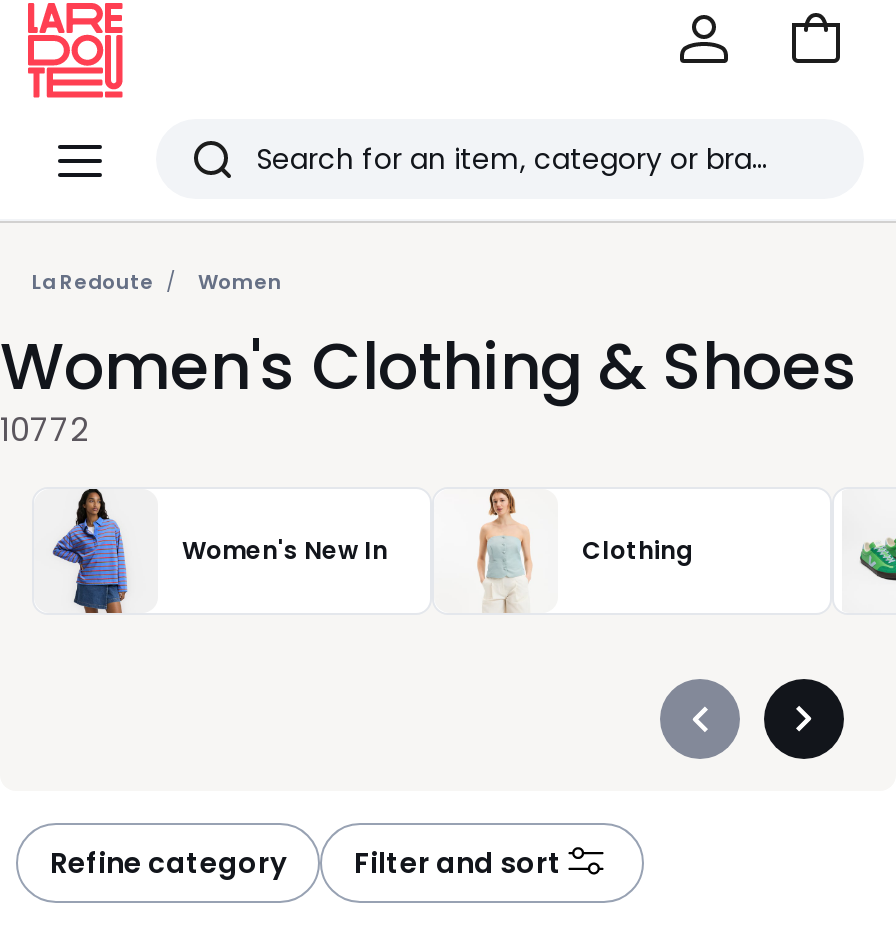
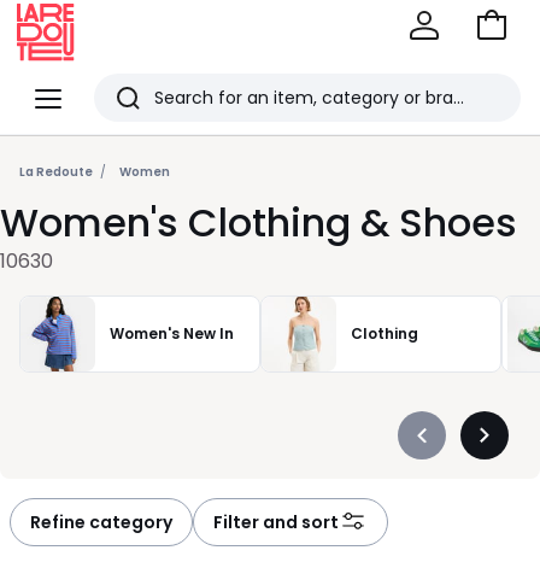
- 10772
+ 10630
